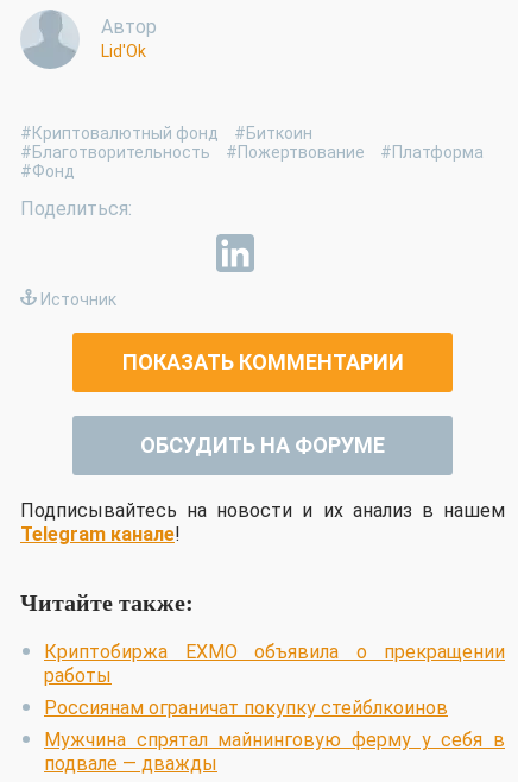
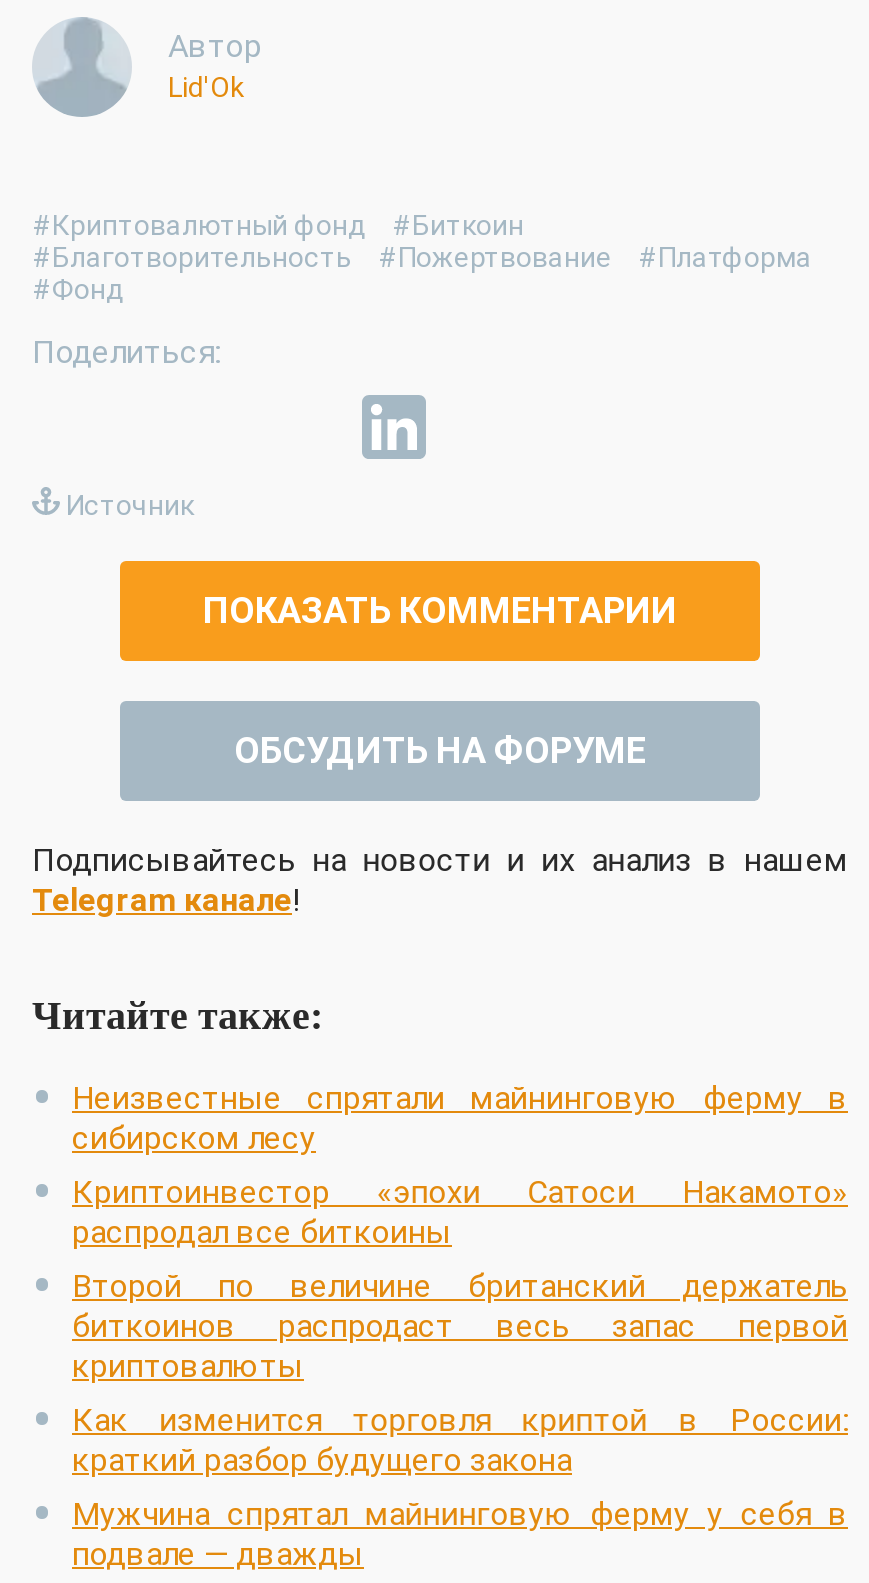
- Криптобиржа EXMO объявила о прекращении
- работы
- Россиянам ограничат покупку стейблкоинов
+ Неизвестные спрятали майнинговую ферму в
+ сибирском лесу
+ Криптоинвестор «эпохи Сатоси Накамото»
+ распродал все биткоины
+ Второй по величине британский держатель
+ биткоинов распродаст весь запас первой
+ криптовалюты
+ Как изменится торговля криптой в России:
+ краткий разбор будущего закона
